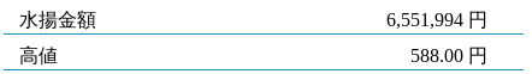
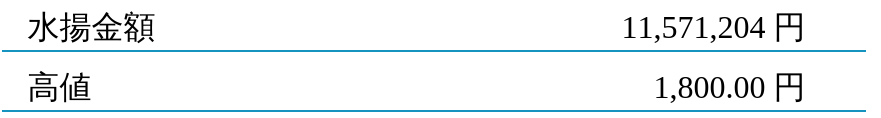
- 6,551,994 円
+ 11,571,204 円

- 588.00 円
+ 1,800.00 円
